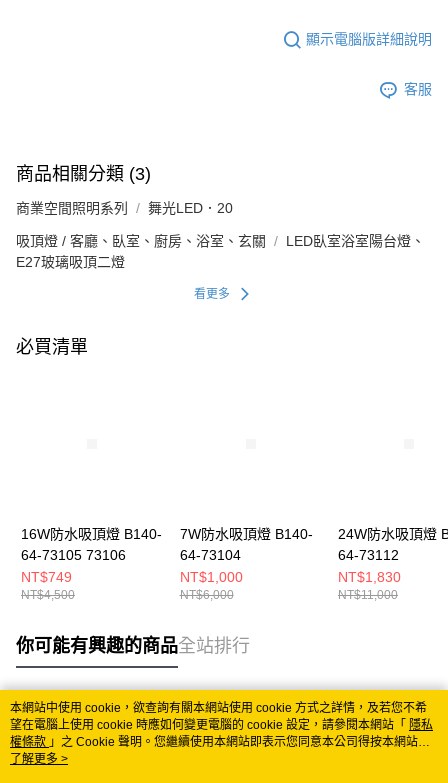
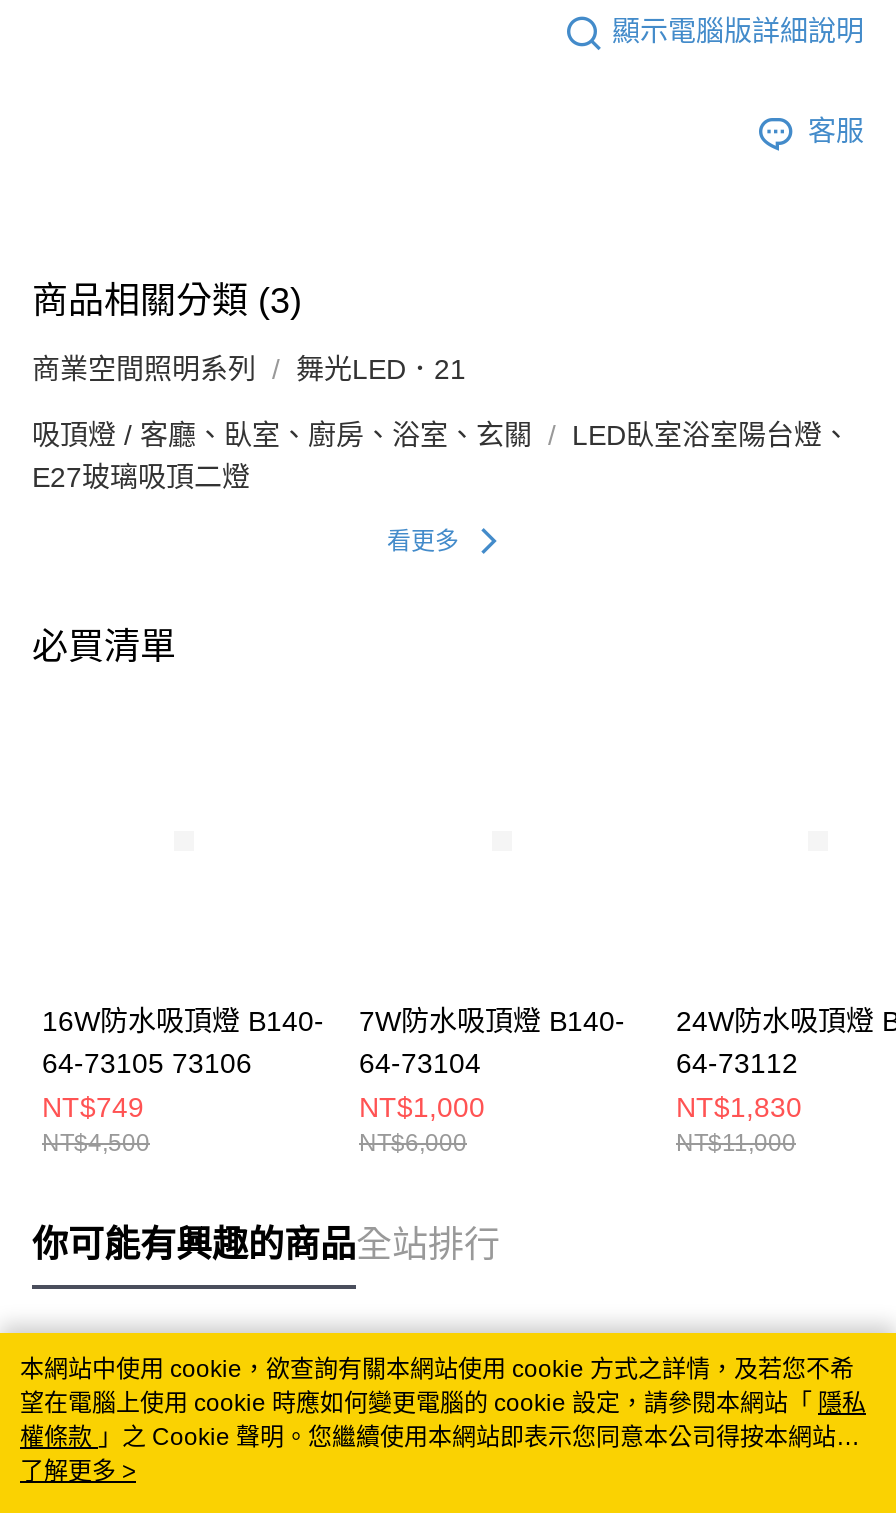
- 商業空間照明系列 舞光LED．20
+ 商業空間照明系列 舞光LED．21
